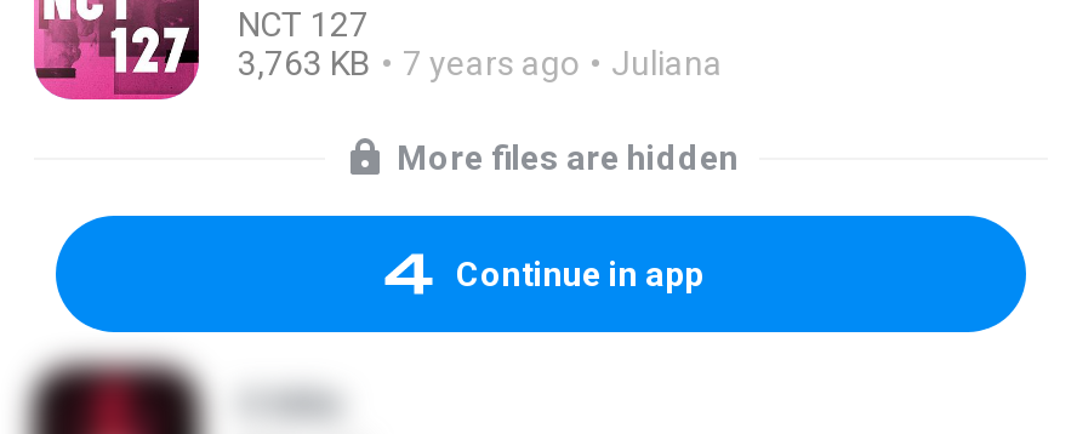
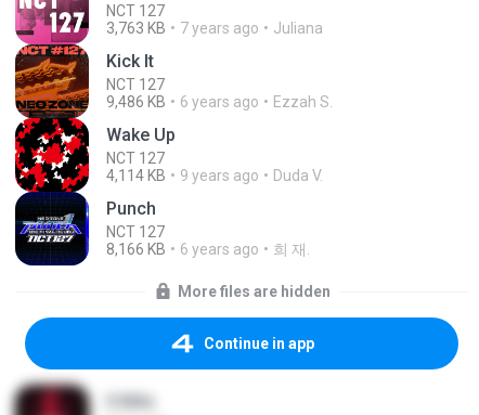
+ [image]
+ Kick It
+ NCT 127
+ 9,486 KB
+ 6 years ago
+ Ezzah S.
+ Wake Up
+ NCT 127
+ 4,114 KB
+ 9 years ago
+ Duda V.
+ Punch
+ NCT 127
+ 8,166 KB
+ 6 years ago
+ 희 재.
